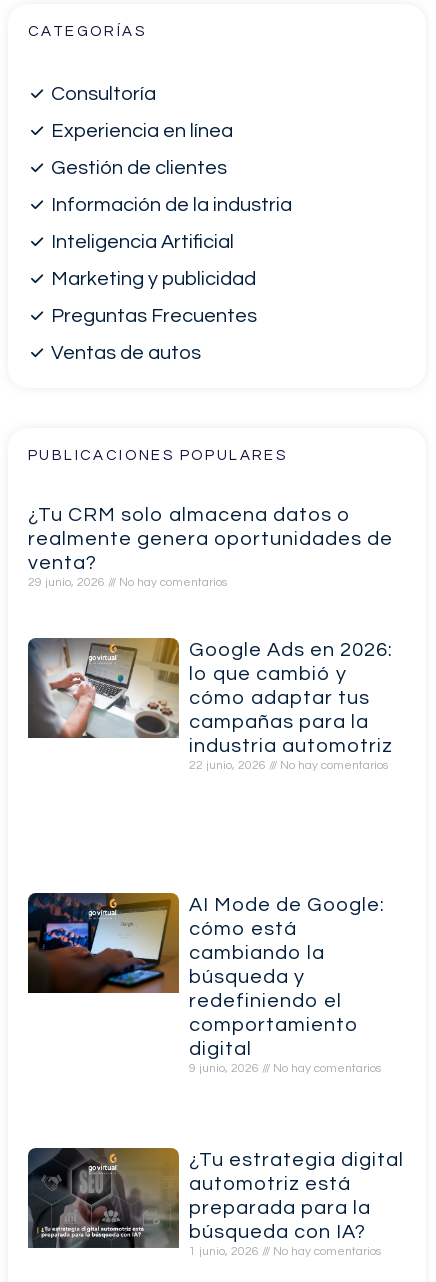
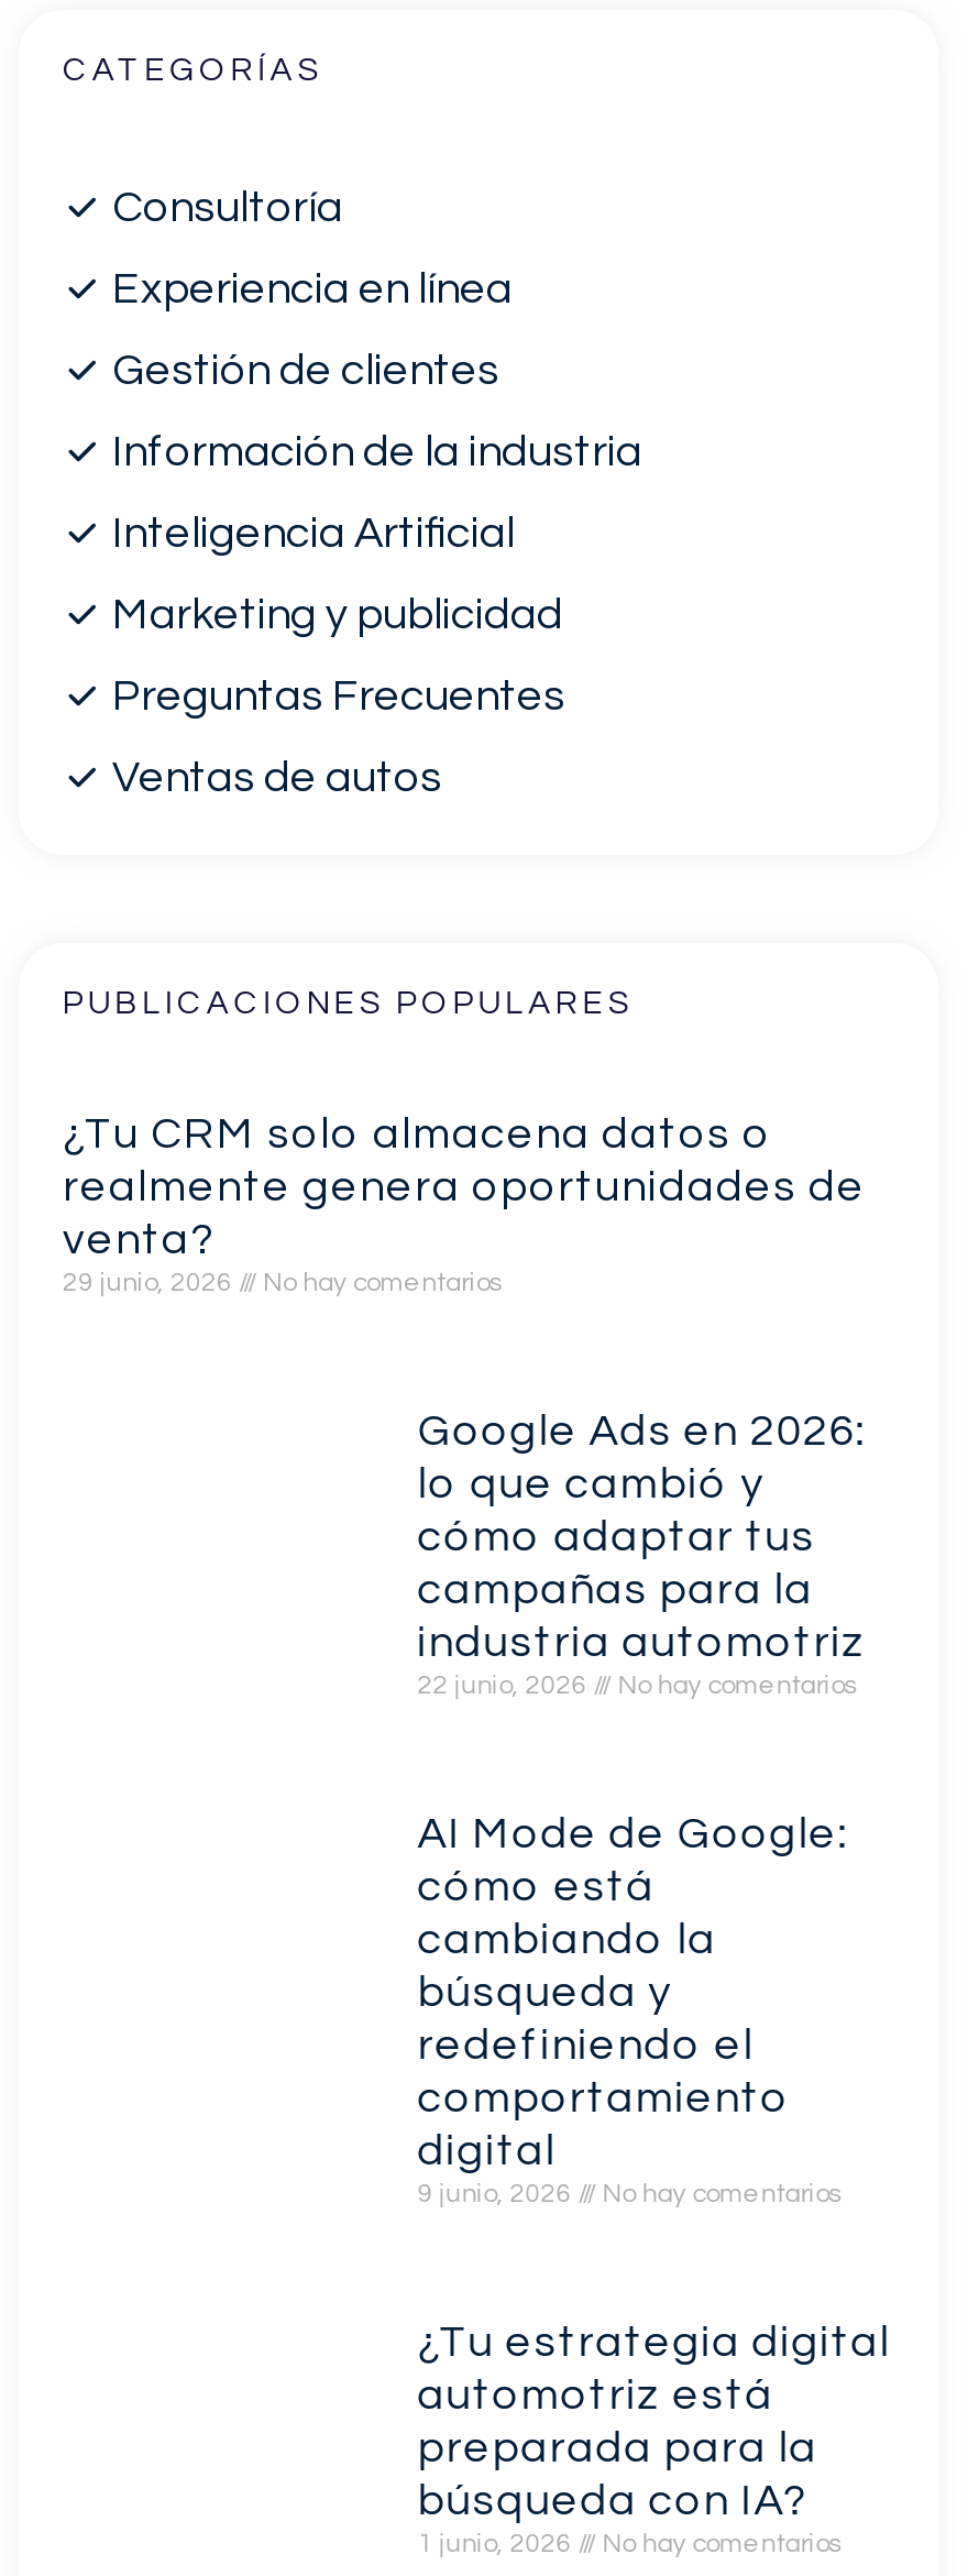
- [image]

- [image]

- [image]
